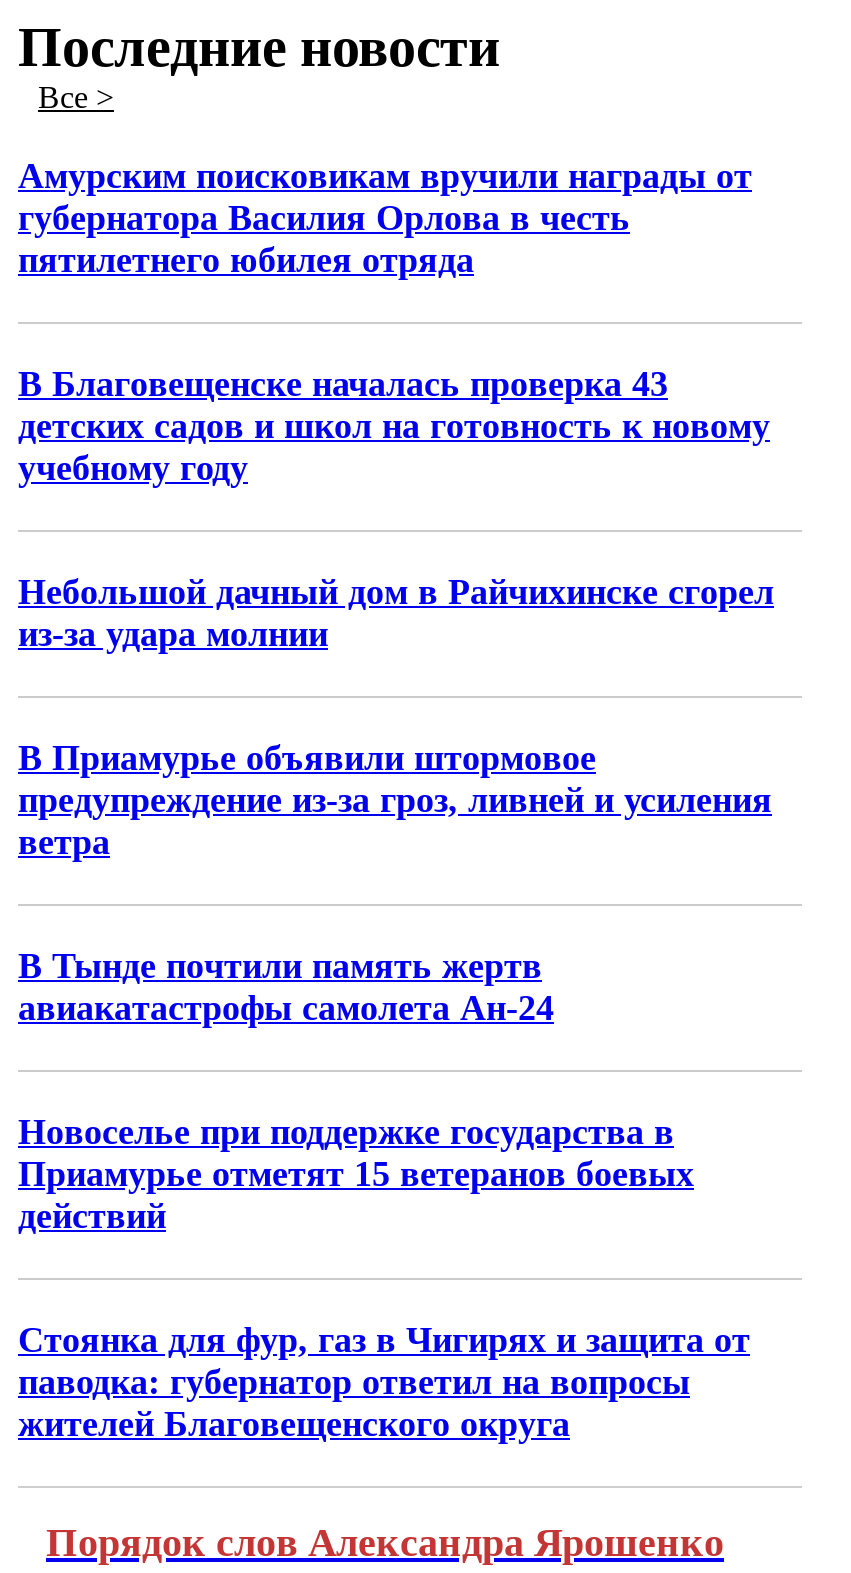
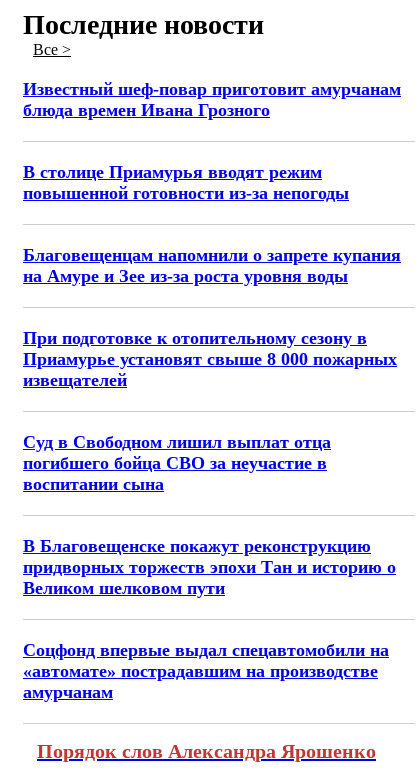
- Амурским поисковикам вручили награды от
- губернатора Василия Орлова в честь
- пятилетнего юбилея отряда
+ Известный шеф-повар приготовит амурчанам
+ блюда времен Ивана Грозного

- В Благовещенске началась проверка 43
- детских садов и школ на готовность к новому
- учебному году
+ В столице Приамурья вводят режим
+ повышенной готовности из-за непогоды

- Небольшой дачный дом в Райчихинске сгорел
- из-за удара молнии
+ Благовещенцам напомнили о запрете купания
+ на Амуре и Зее из-за роста уровня воды

- В Приамурье объявили штормовое
- предупреждение из-за гроз, ливней и усиления
- ветра
+ При подготовке к отопительному сезону в
+ Приамурье установят свыше 8 000 пожарных
+ извещателей

- В Тынде почтили память жертв
- авиакатастрофы самолета Ан-24
+ Суд в Свободном лишил выплат отца
+ погибшего бойца СВО за неучастие в
+ воспитании сына

- Новоселье при поддержке государства в
- Приамурье отметят 15 ветеранов боевых
- действий
+ В Благовещенске покажут реконструкцию
+ придворных торжеств эпохи Тан и историю о
+ Великом шелковом пути

- Стоянка для фур, газ в Чигирях и защита от
- паводка: губернатор ответил на вопросы
- жителей Благовещенского округа
+ Соцфонд впервые выдал спецавтомобили на
+ «автомате» пострадавшим на производстве
+ амурчанам
